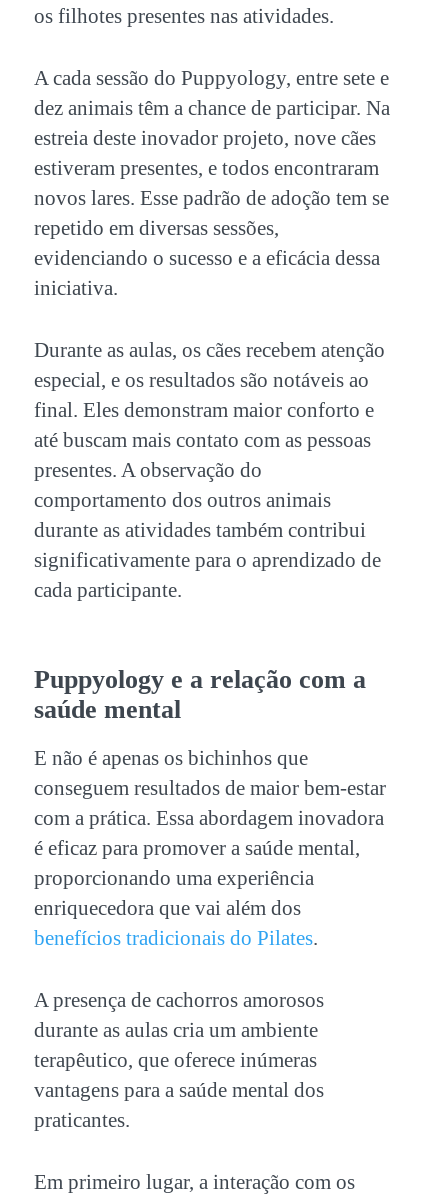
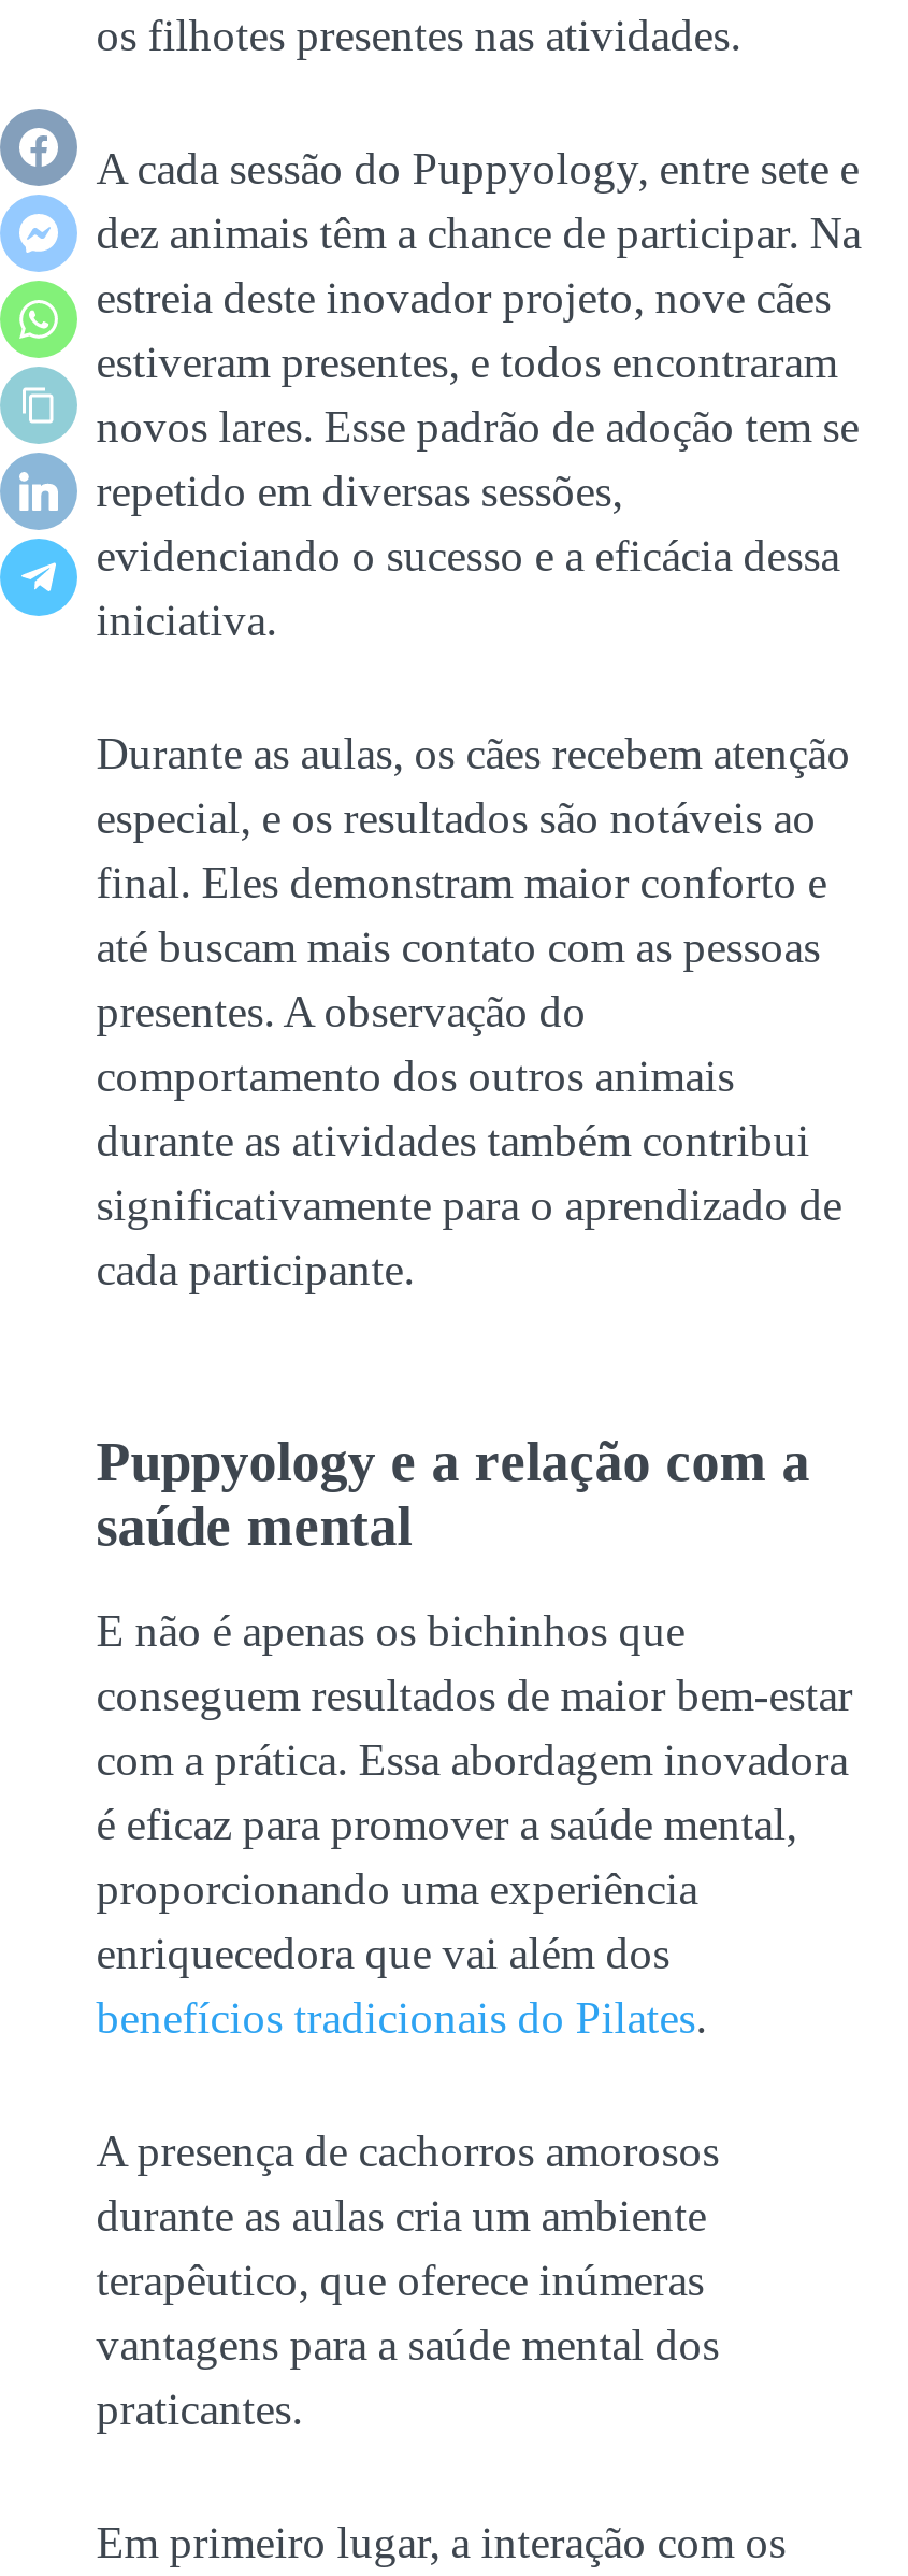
+ [image]
